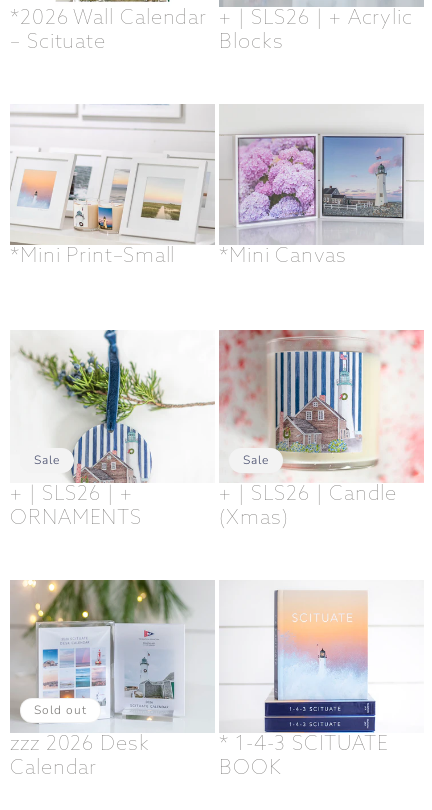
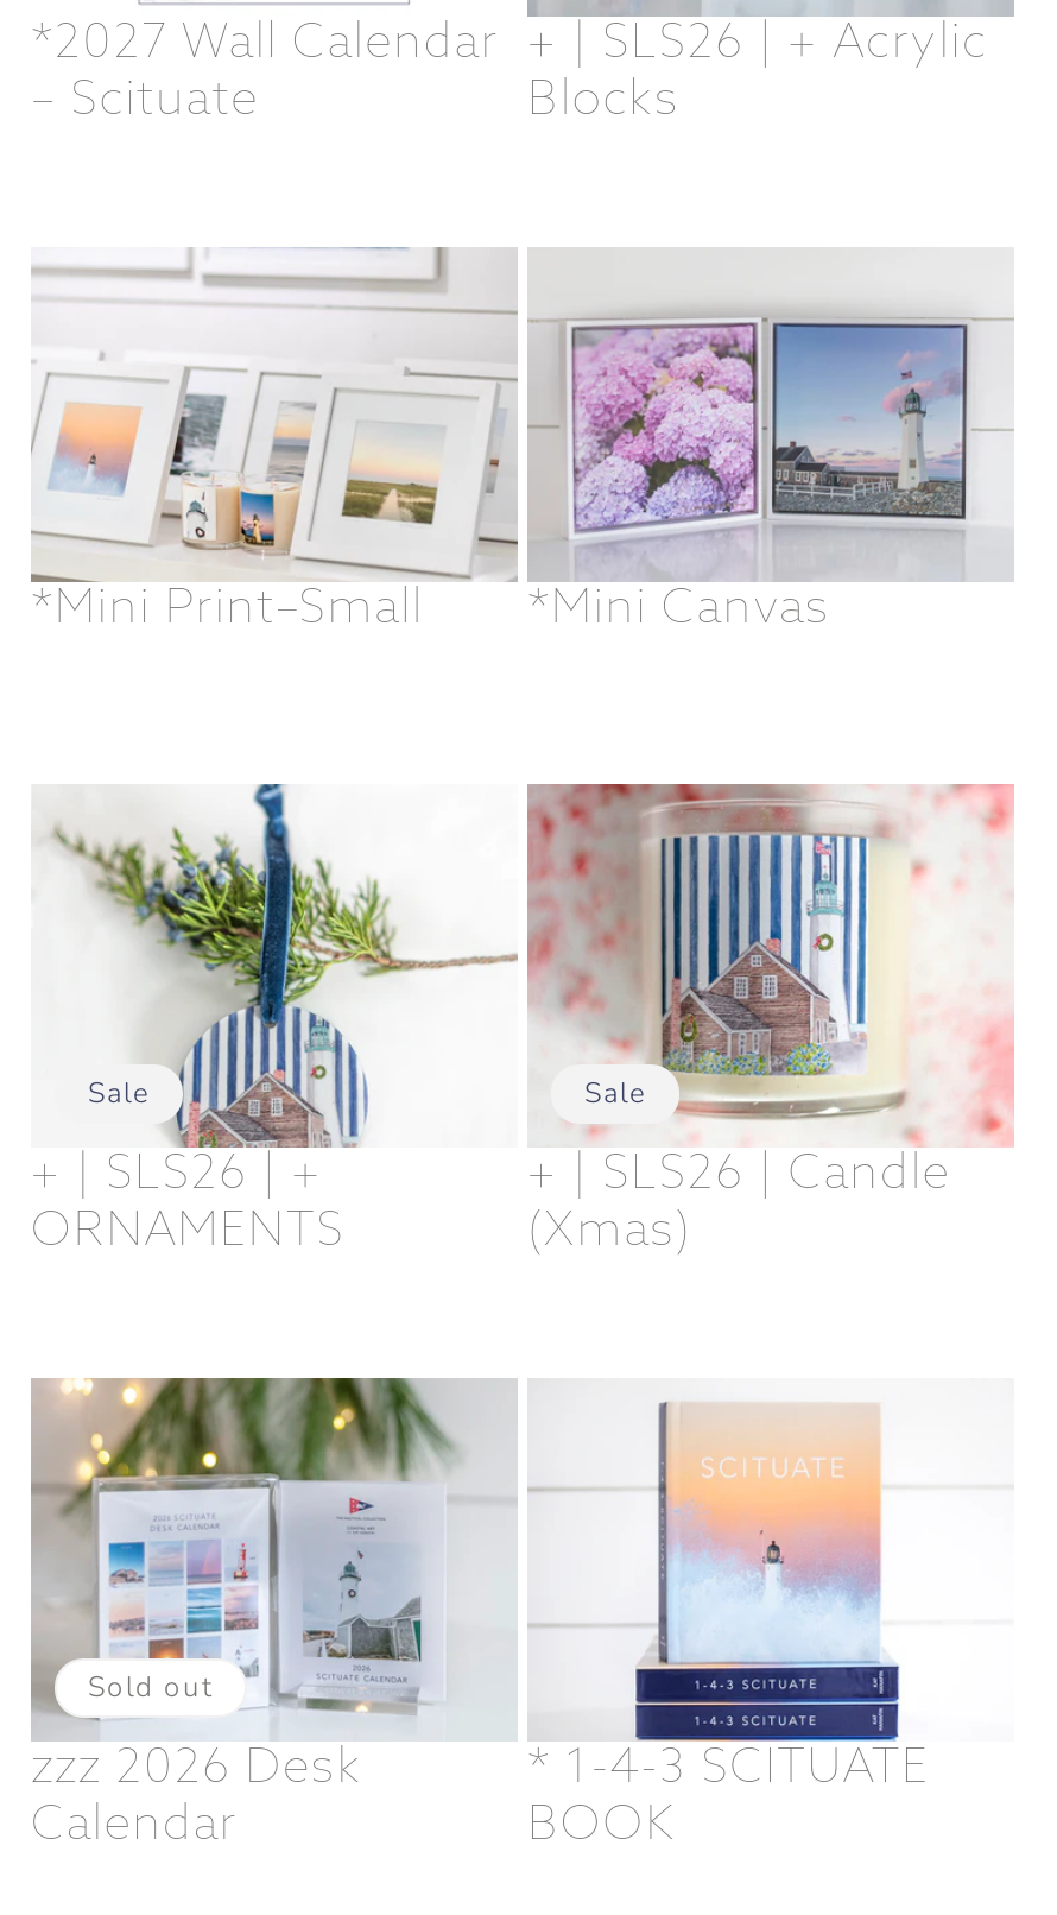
- *2026 Wall Calendar
+ *2027 Wall Calendar
